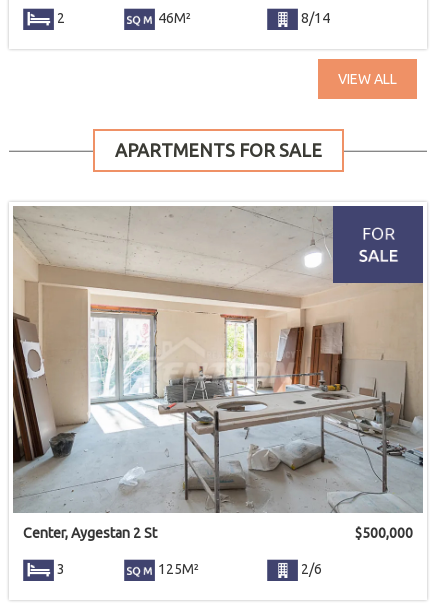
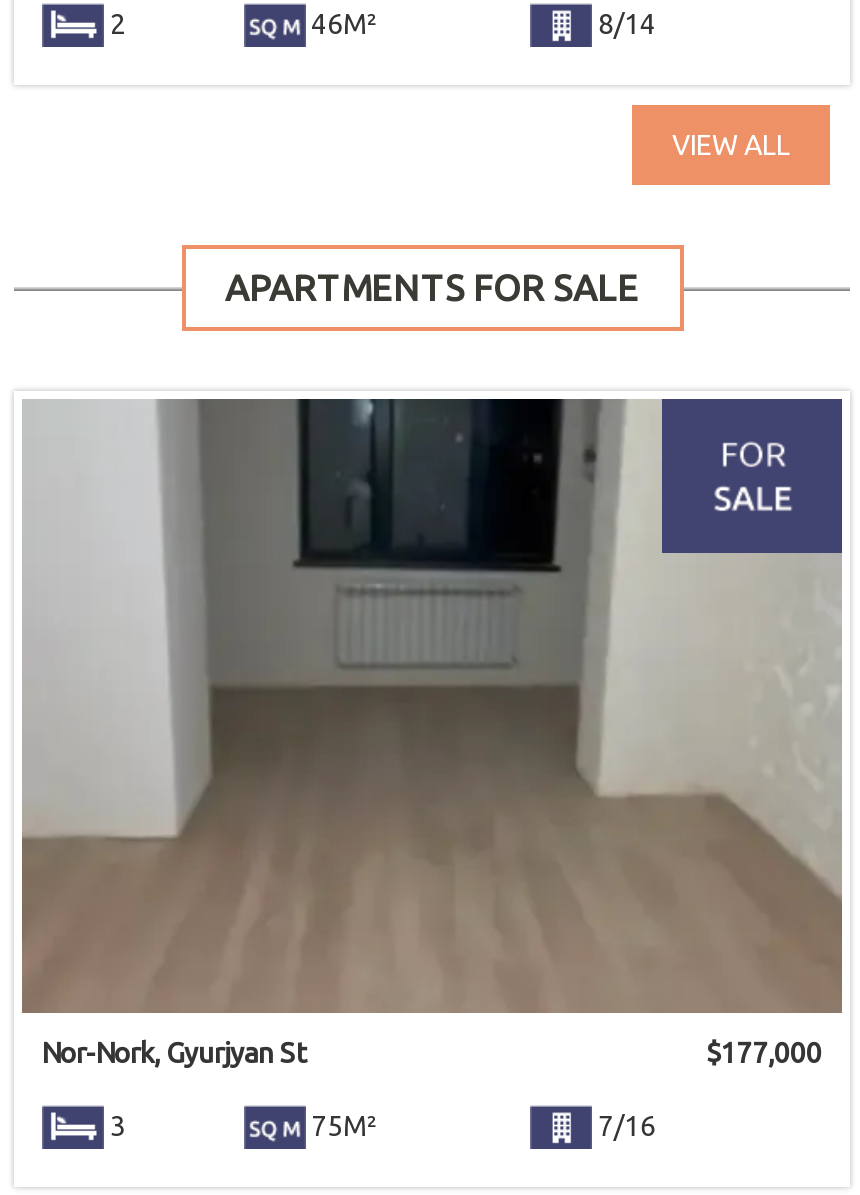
- [image]
- Center, Aygestan 2 St
- $500,000
+ [image]
+ Nor-Nork, Gyurjyan St
+ $177,000

- 125M²
- 2/6
+ 75M²
+ 7/16
